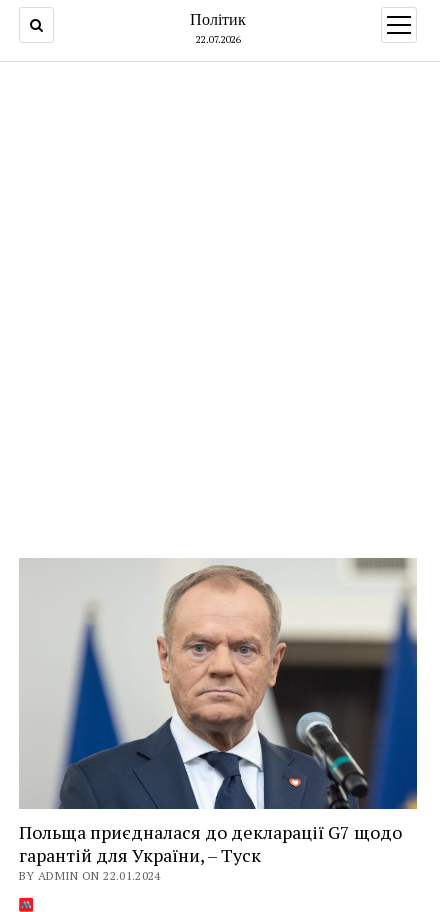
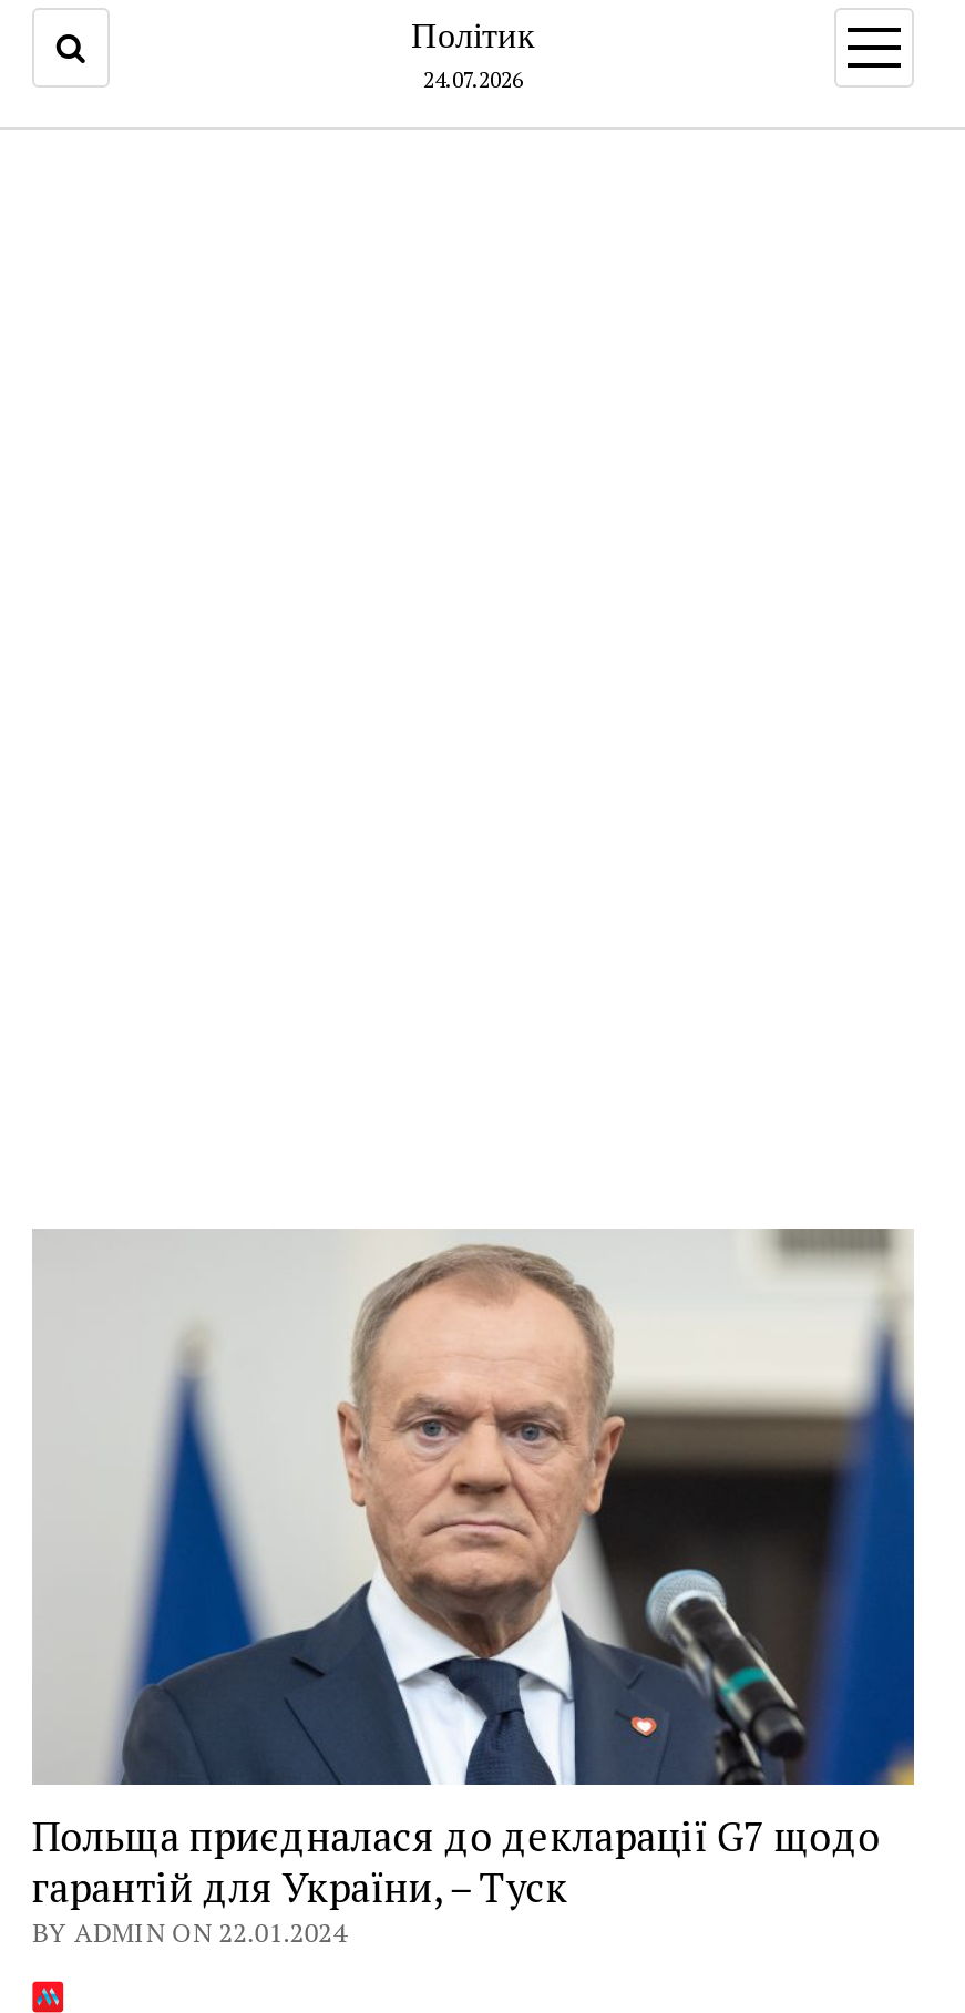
- 22.07.2026
+ 24.07.2026
